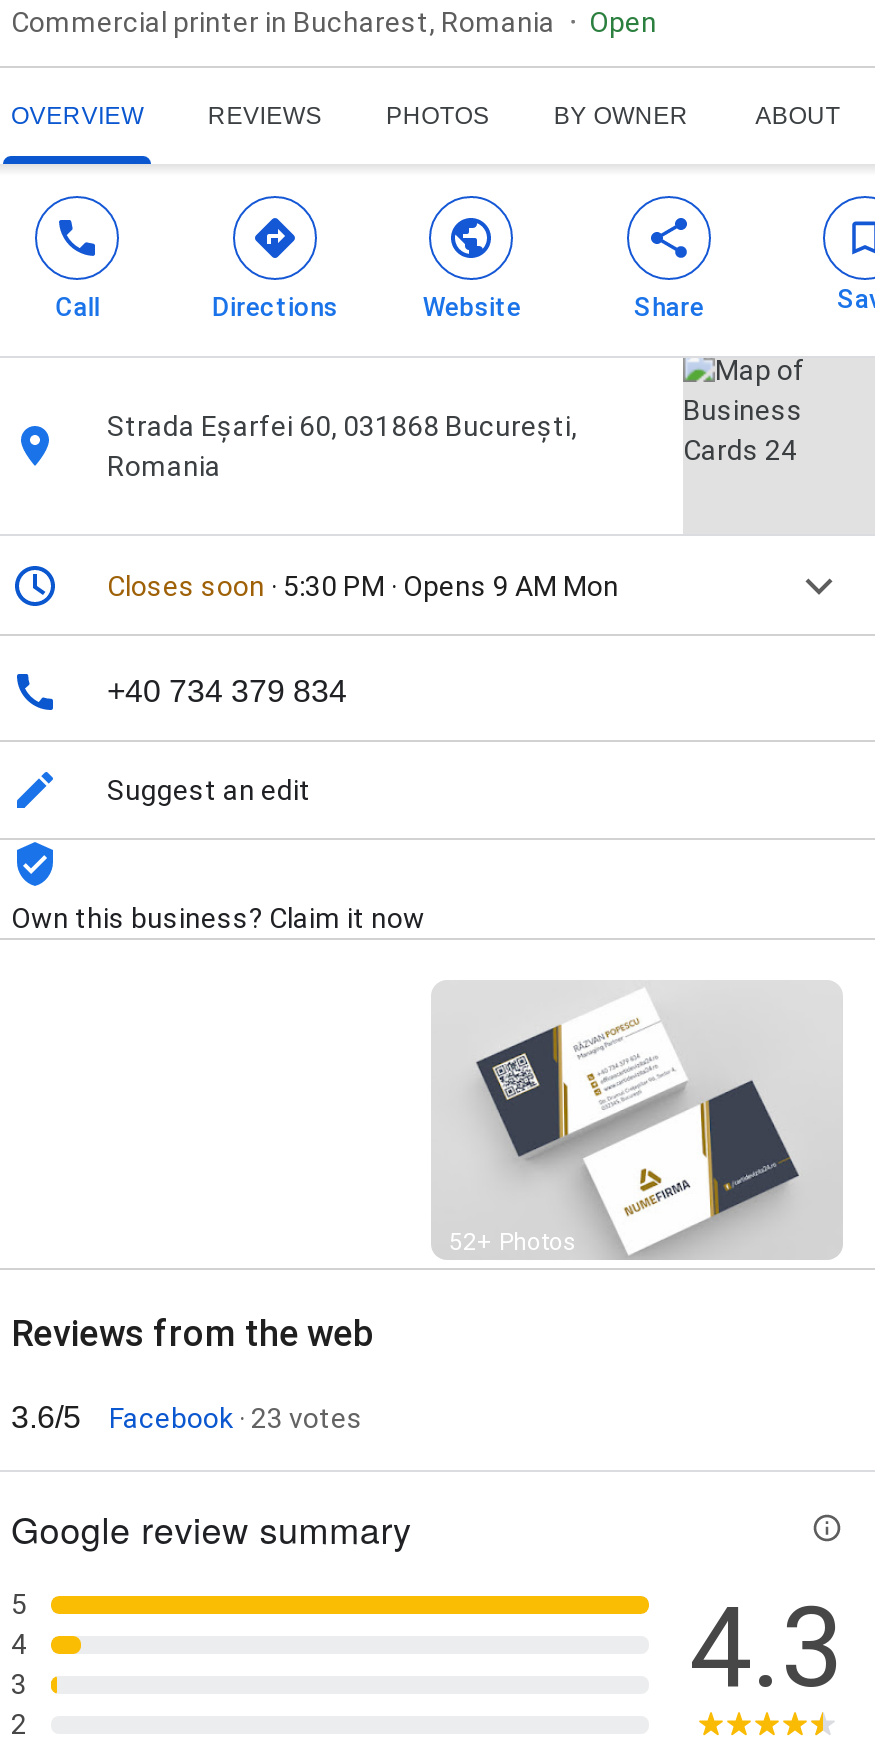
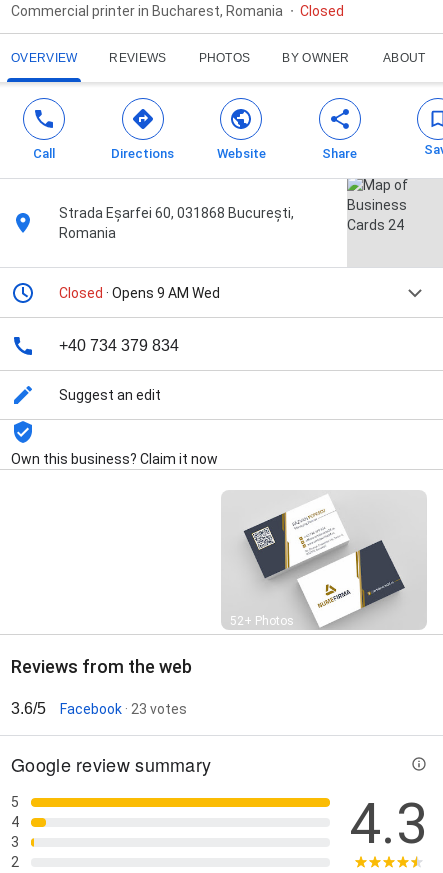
- Open
+ Closed

- Closes soon · 5:30 PM · Opens 9 AM Mon
+ Closed · Opens 9 AM Wed
